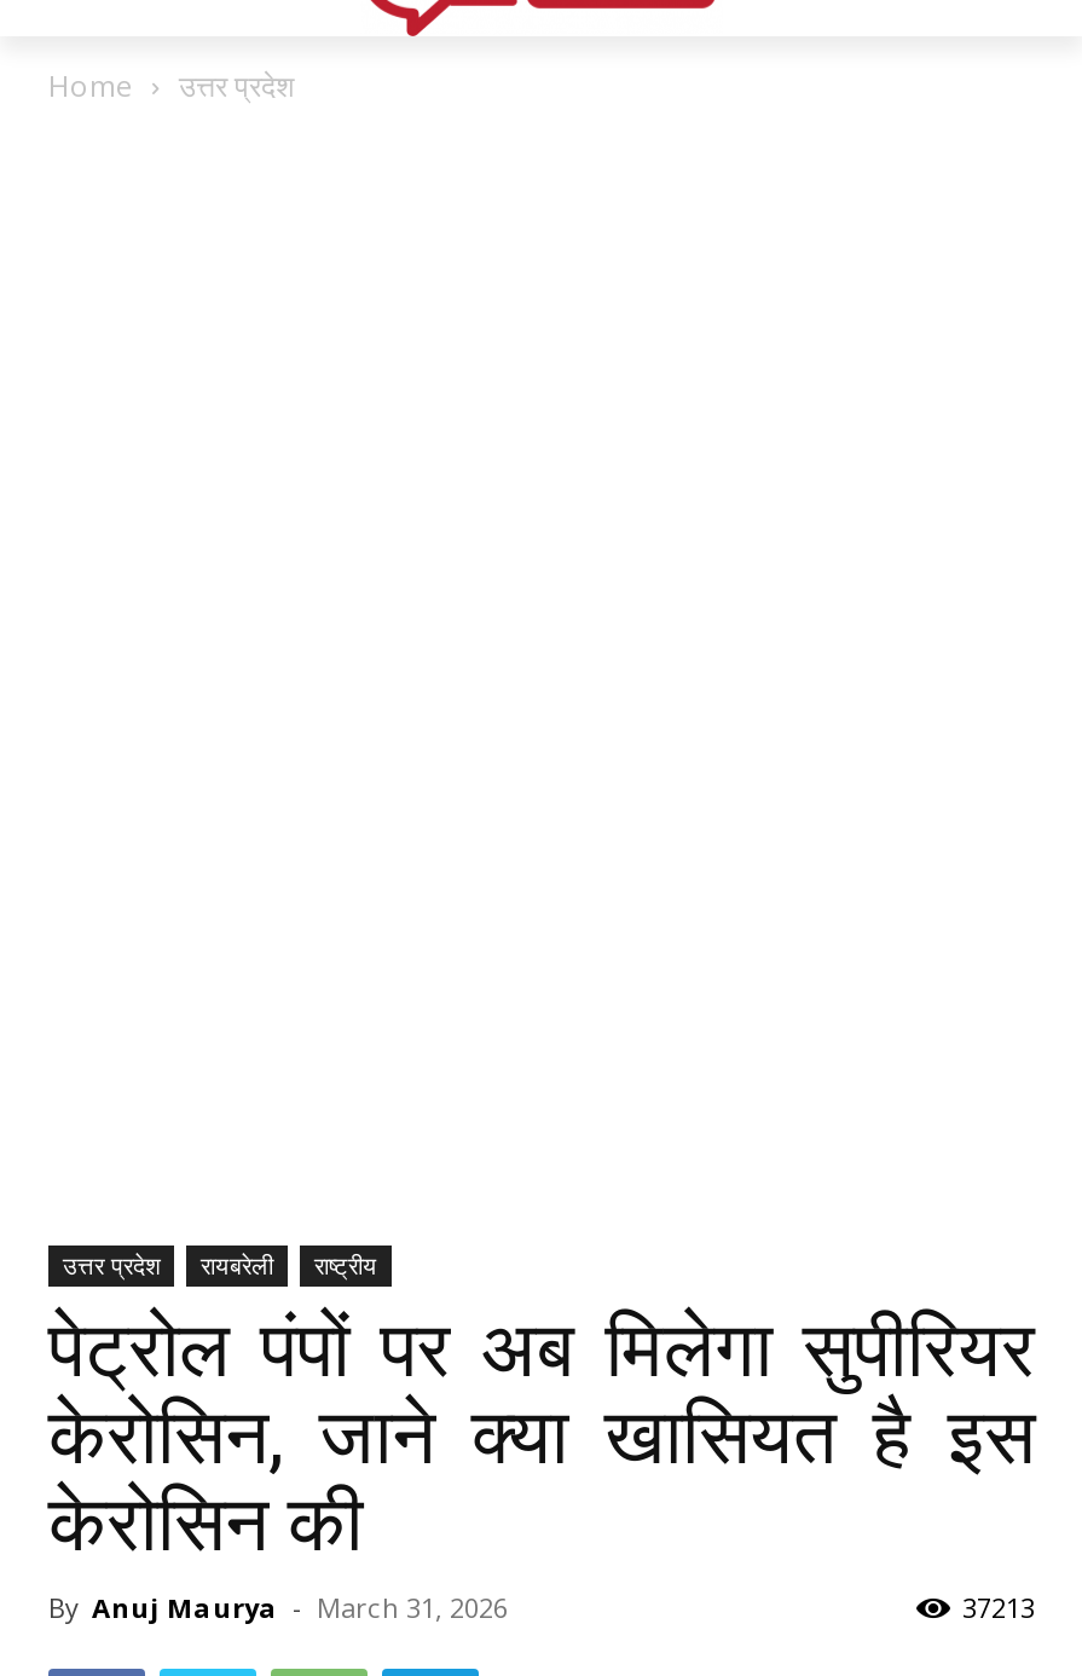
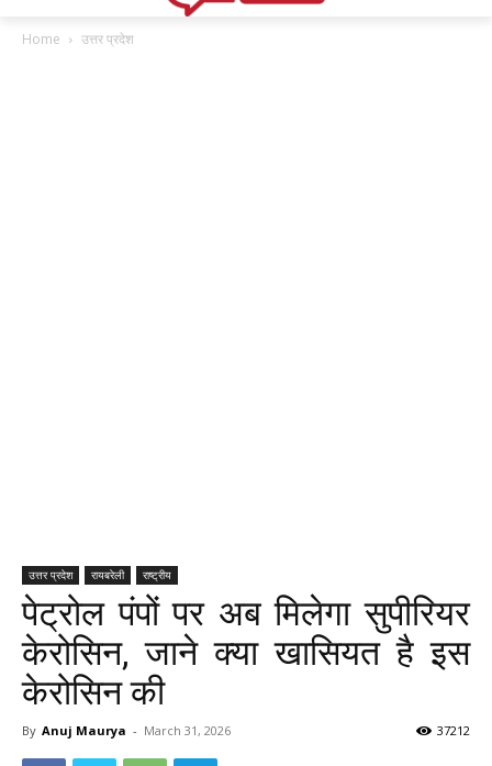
- 37213
+ 37212
